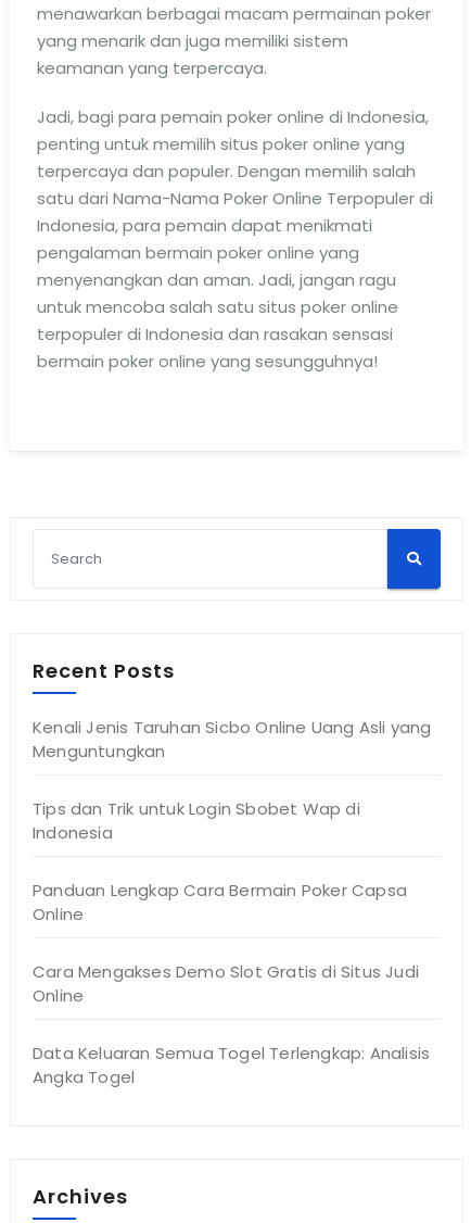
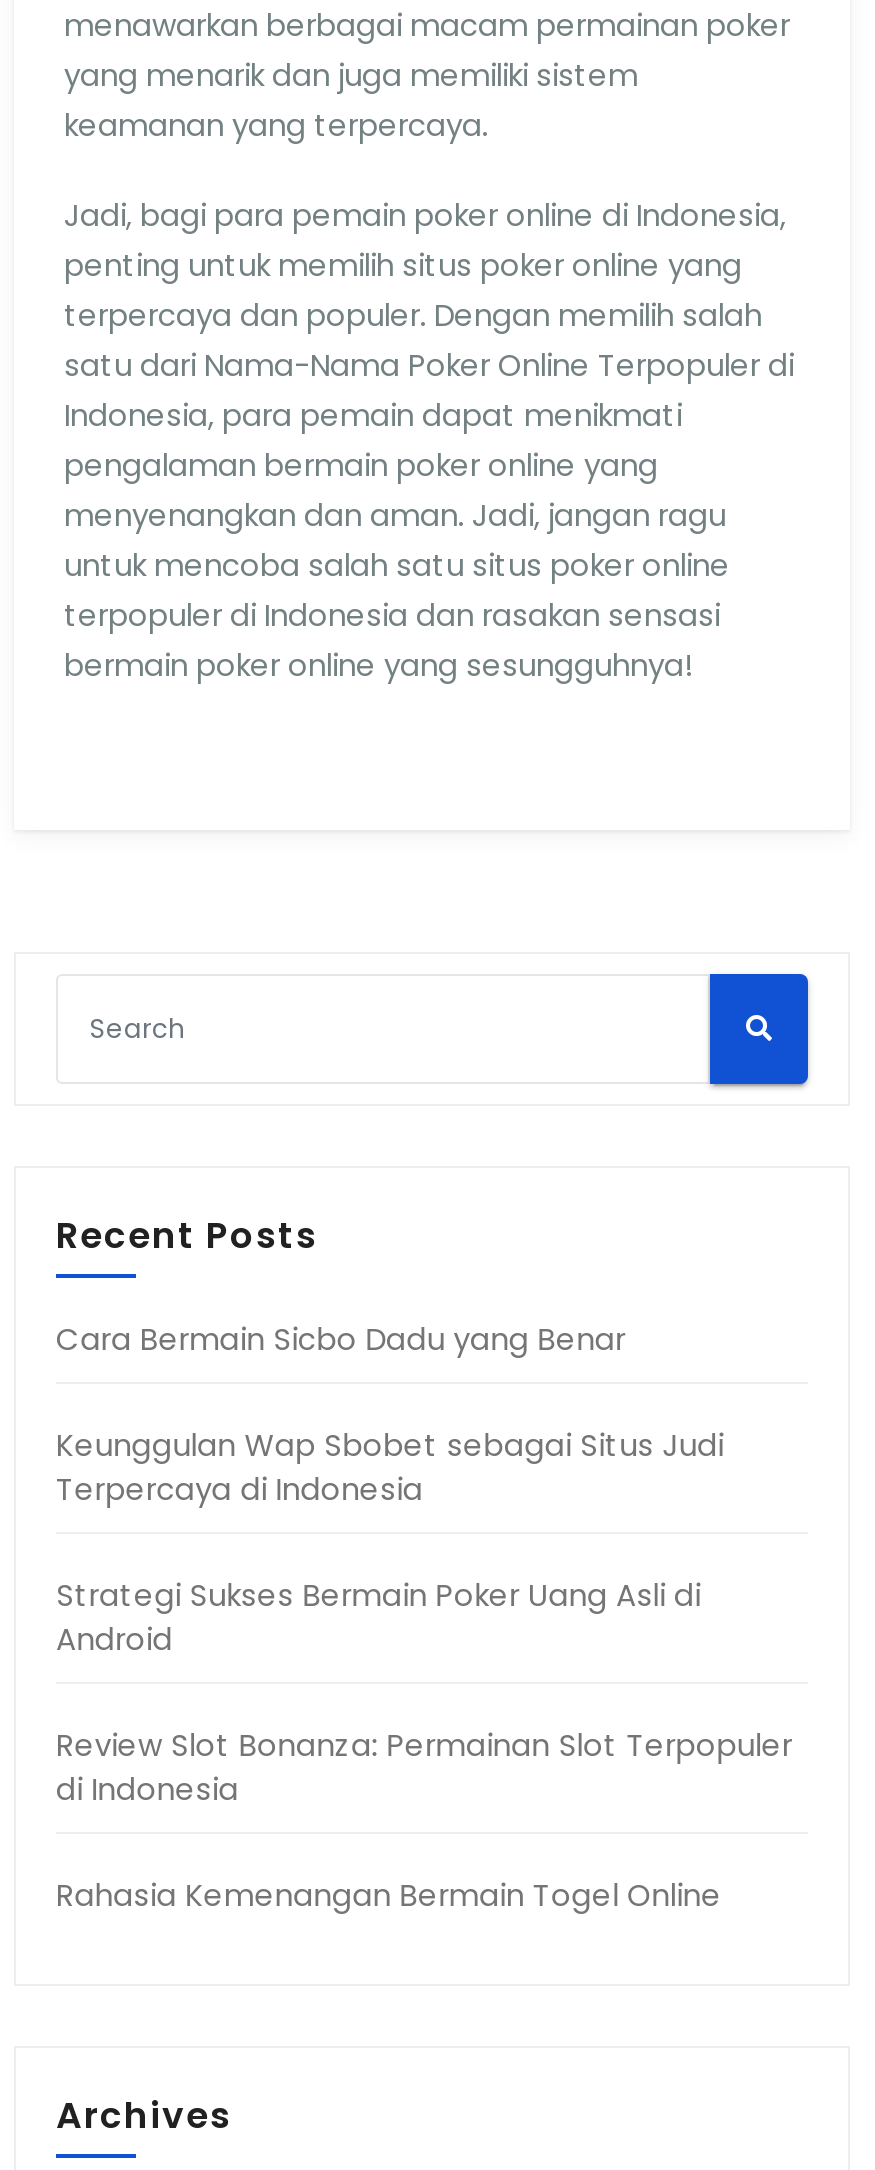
- Kenali Jenis Taruhan Sicbo Online Uang Asli yang
- Menguntungkan
+ Cara Bermain Sicbo Dadu yang Benar

- Tips dan Trik untuk Login Sbobet Wap di
- Indonesia
+ Keunggulan Wap Sbobet sebagai Situs Judi
+ Terpercaya di Indonesia

- Panduan Lengkap Cara Bermain Poker Capsa
- Online
+ Strategi Sukses Bermain Poker Uang Asli di
+ Android

- Cara Mengakses Demo Slot Gratis di Situs Judi
- Online
+ Review Slot Bonanza: Permainan Slot Terpopuler
+ di Indonesia

- Data Keluaran Semua Togel Terlengkap: Analisis
- Angka Togel
+ Rahasia Kemenangan Bermain Togel Online
